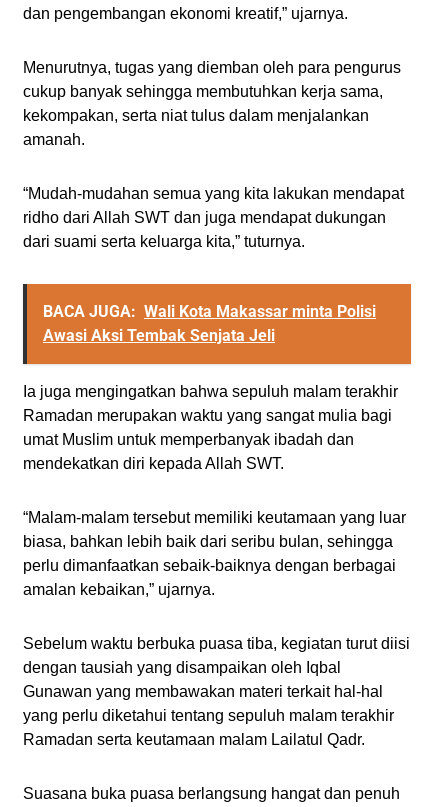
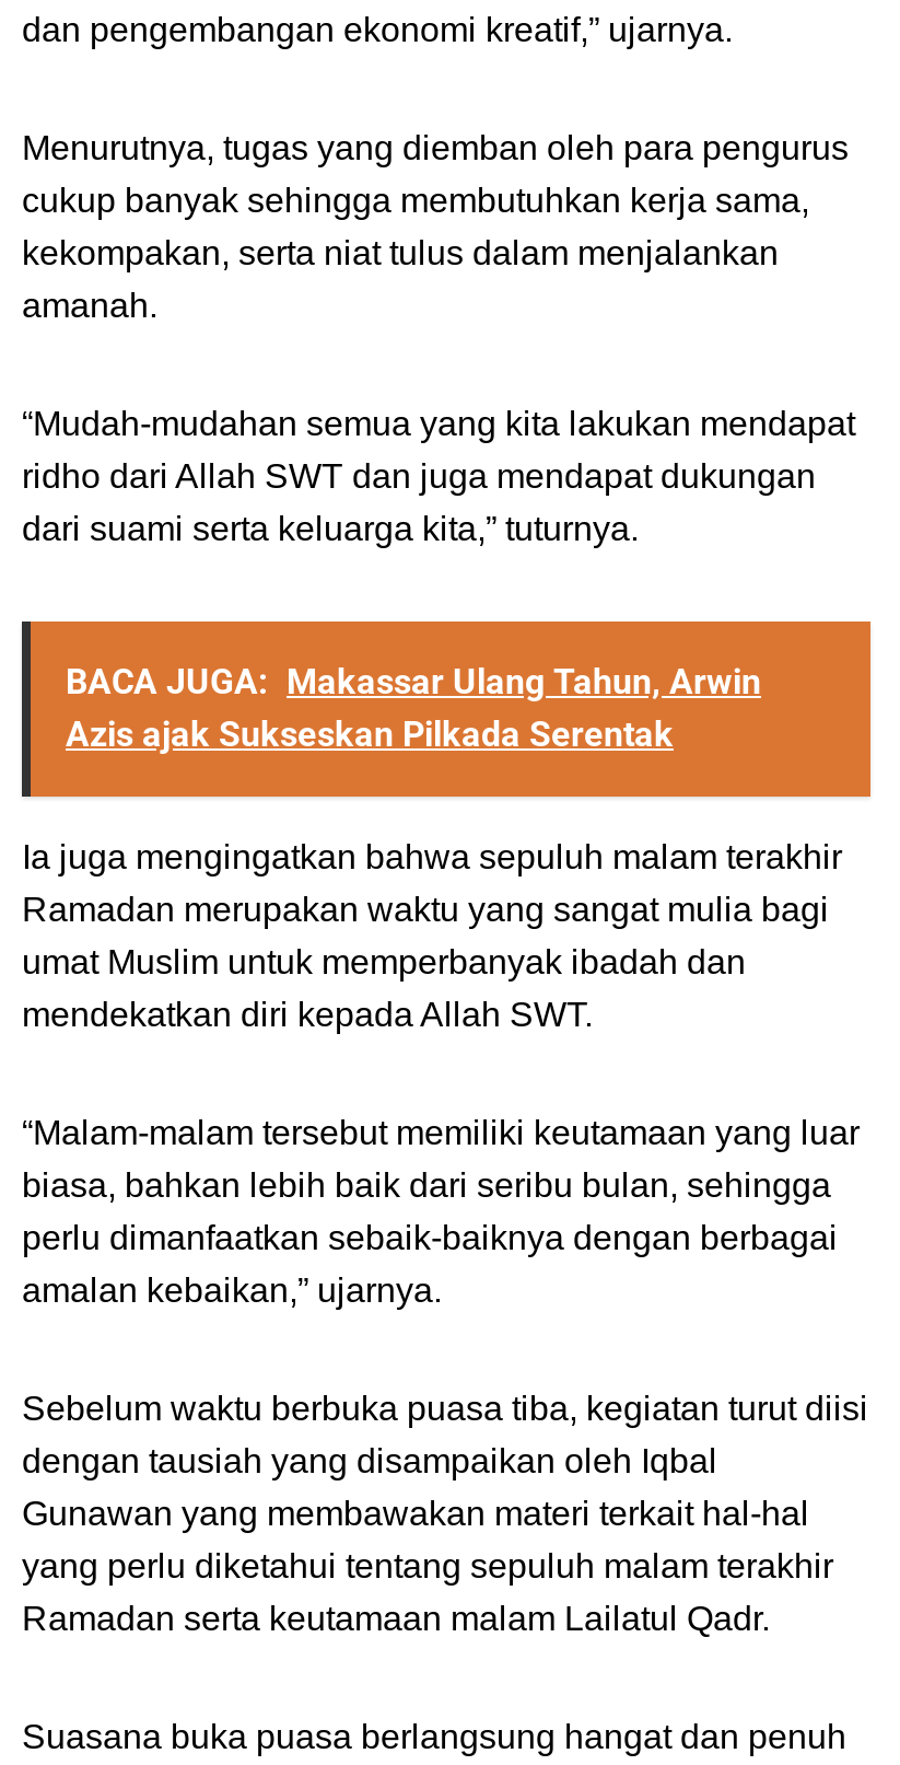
- BACA JUGA: Wali Kota Makassar minta Polisi
- Awasi Aksi Tembak Senjata Jeli
+ BACA JUGA: Makassar Ulang Tahun, Arwin
+ Azis ajak Sukseskan Pilkada Serentak
